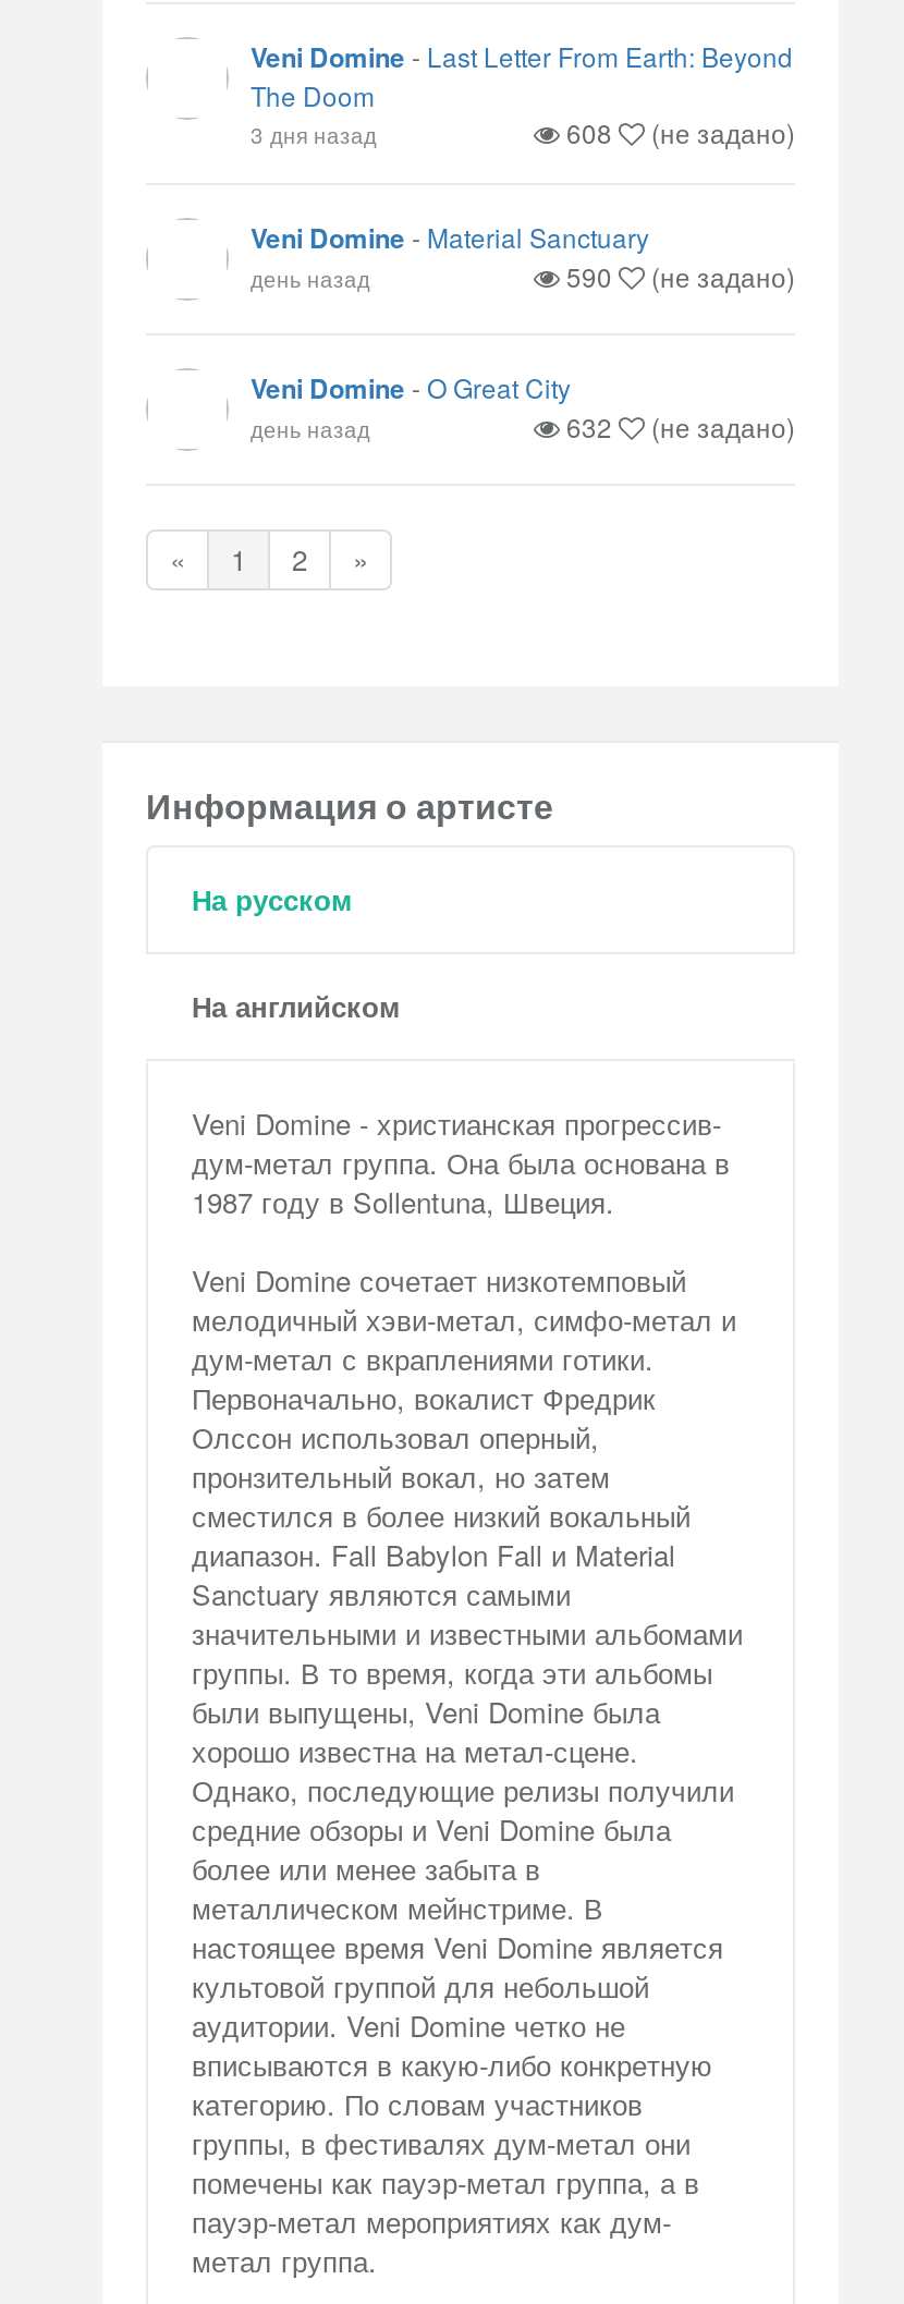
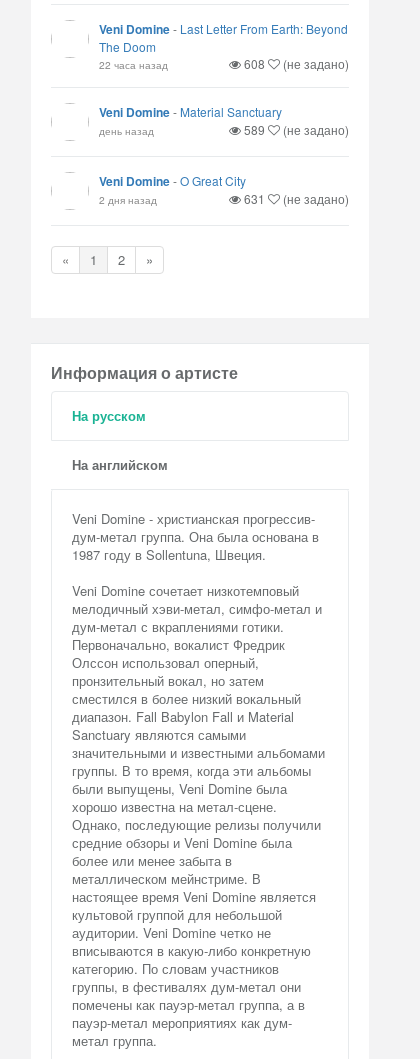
- 3 дня назад
+ 22 часа назад

- 590 (не задано)
+ 589 (не задано)

- день назад
- 632
+ 2 дня назад
+ 631
